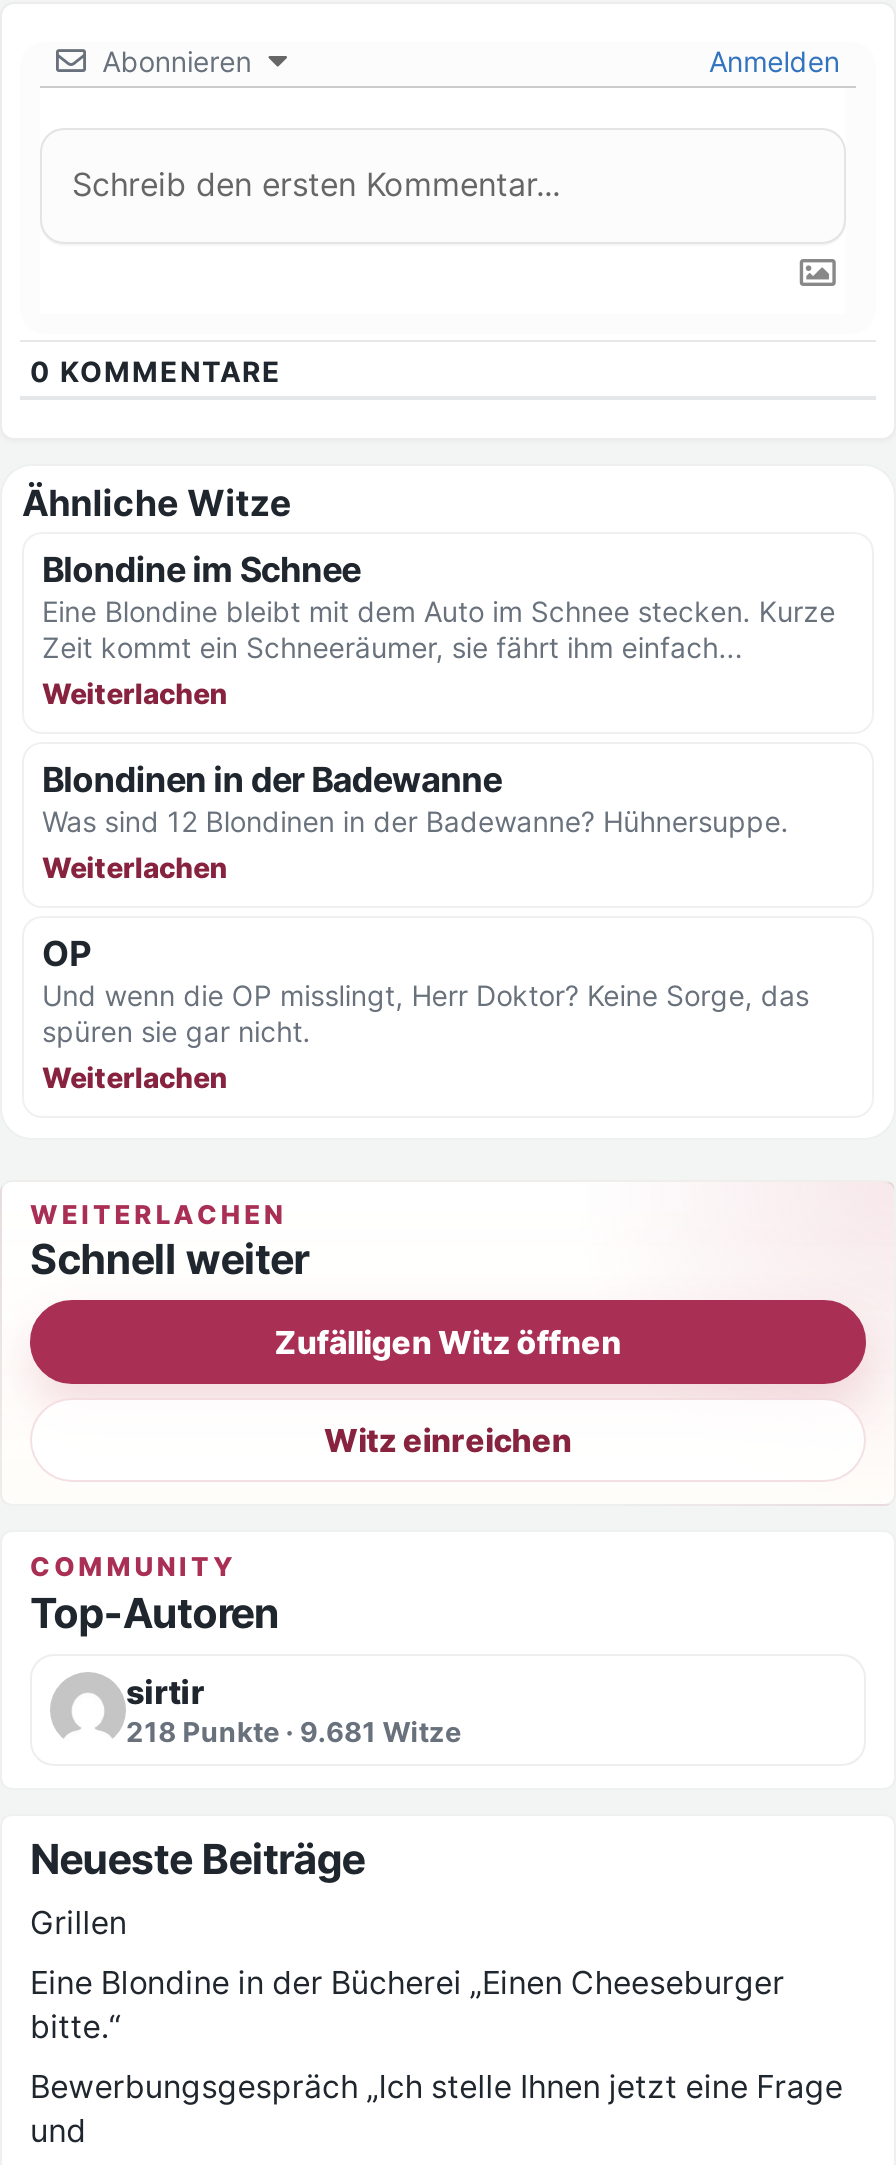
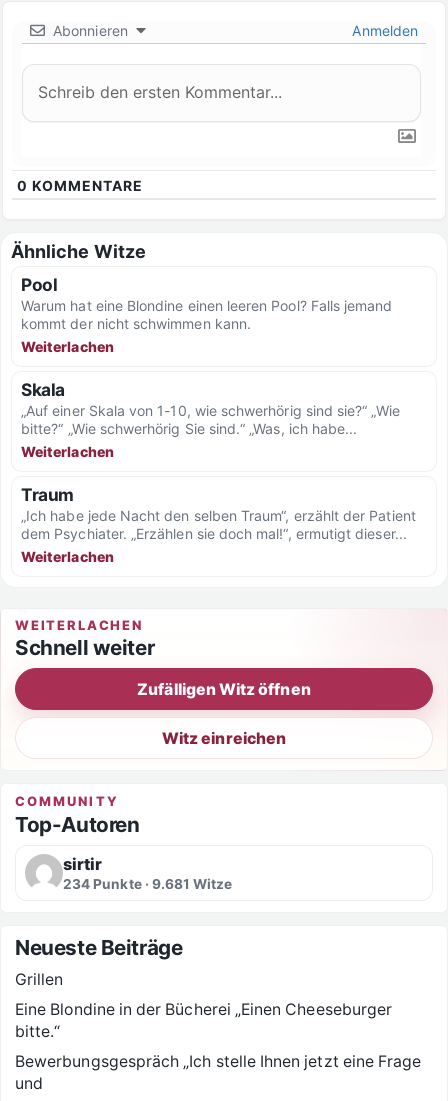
- Blondine im Schnee
- Eine Blondine bleibt mit dem Auto im Schnee stecken. Kurze
- Zeit kommt ein Schneeräumer, sie fährt ihm einfach...
+ Pool
+ Warum hat eine Blondine einen leeren Pool? Falls jemand
+ kommt der nicht schwimmen kann.

- Blondinen in der Badewanne
- Was sind 12 Blondinen in der Badewanne? Hühnersuppe.
+ Skala
+ „Auf einer Skala von 1-10, wie schwerhörig sind sie?“ „Wie
+ bitte?“ „Wie schwerhörig Sie sind.“ „Was, ich habe...

- OP
- Und wenn die OP misslingt, Herr Doktor? Keine Sorge, das
- spüren sie gar nicht.
+ Traum
+ „Ich habe jede Nacht den selben Traum“, erzählt der Patient
+ dem Psychiater. „Erzählen sie doch mal!“, ermutigt dieser...

- 218 Punkte · 9.681 Witze
+ 234 Punkte · 9.681 Witze
